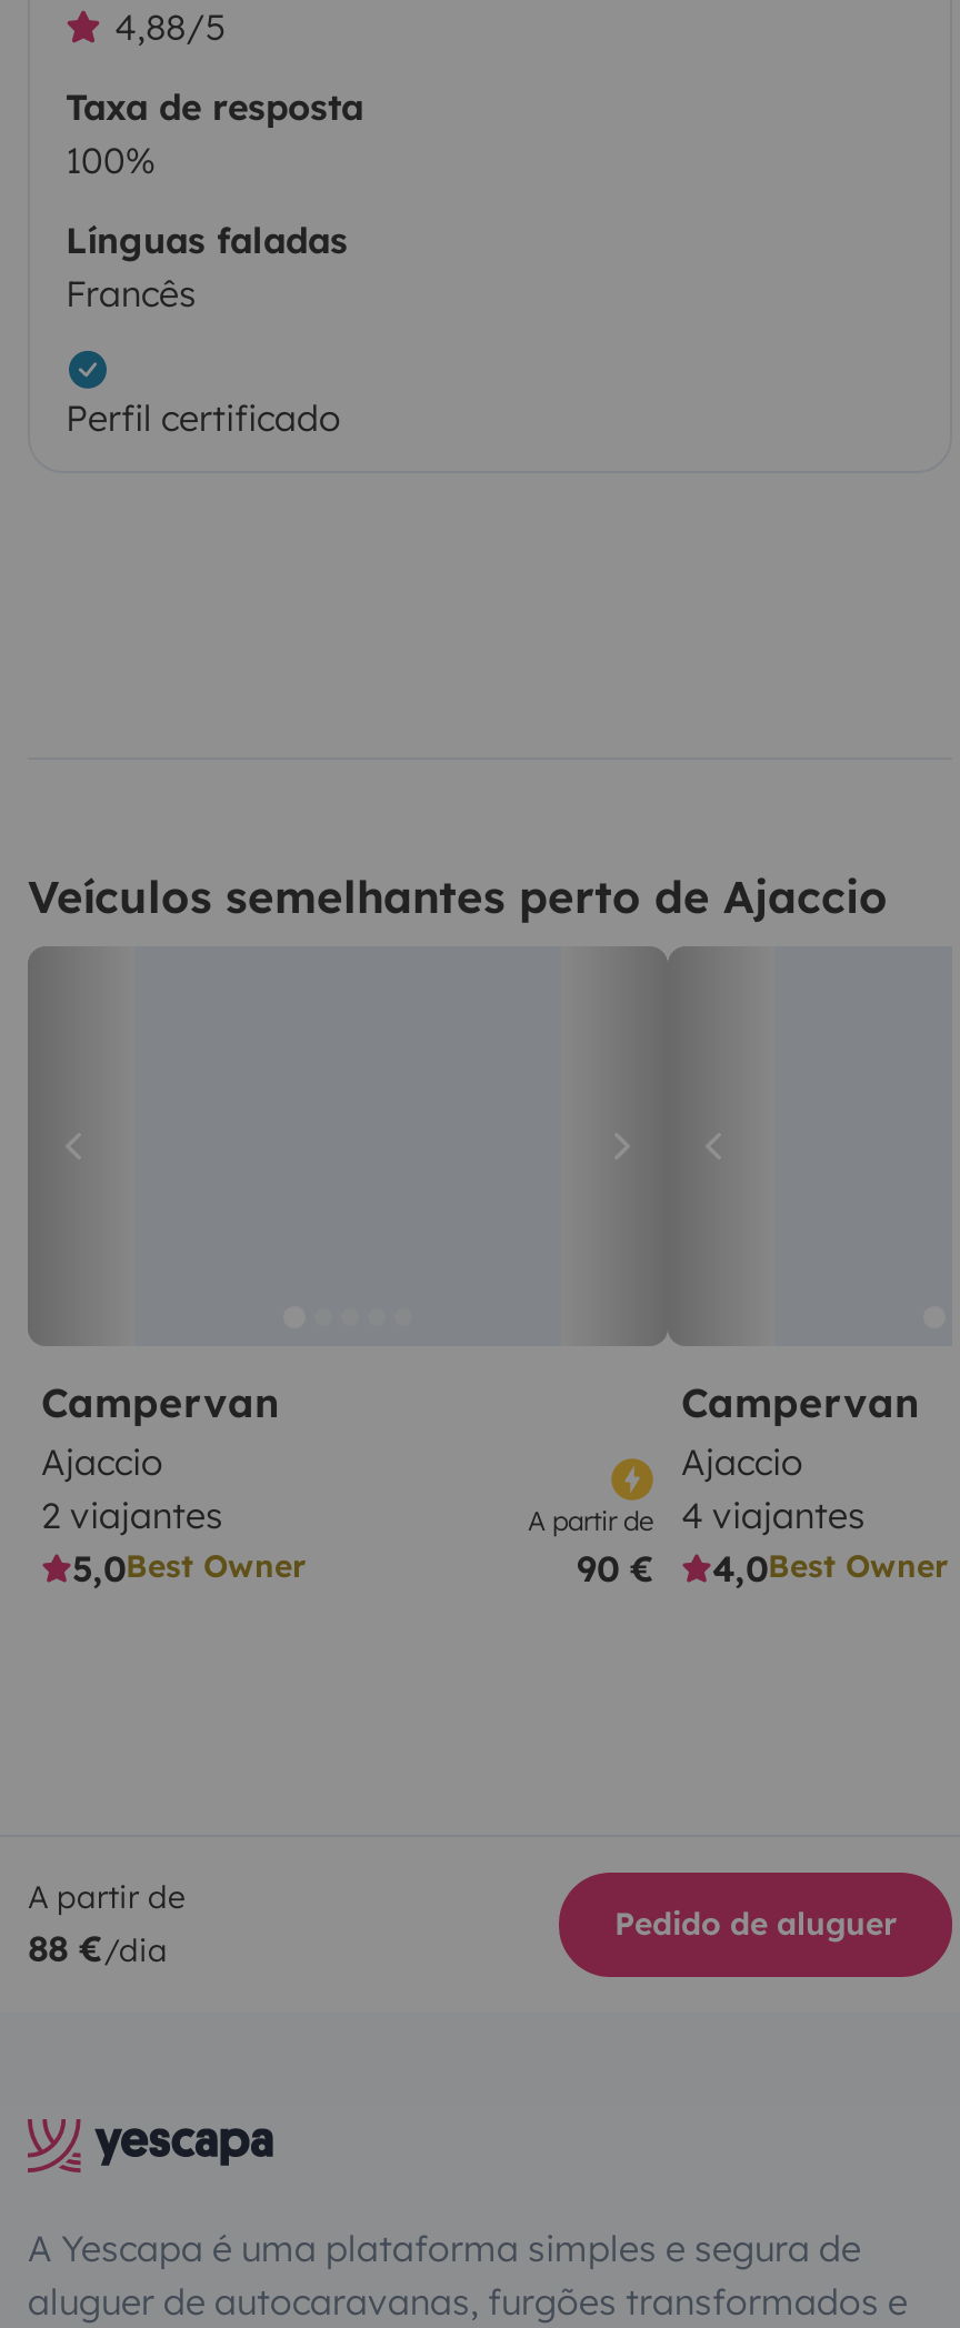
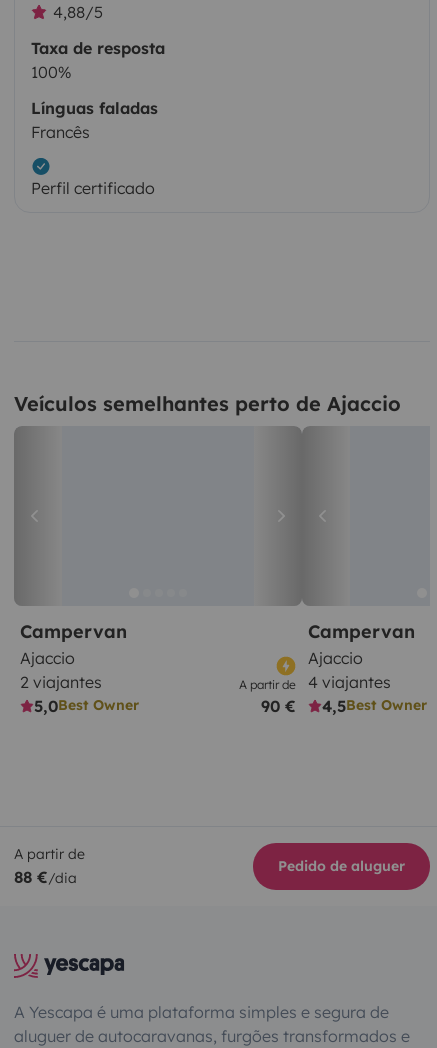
- 90 € 4,0Best Owner
+ 90 € 4,5Best Owner
